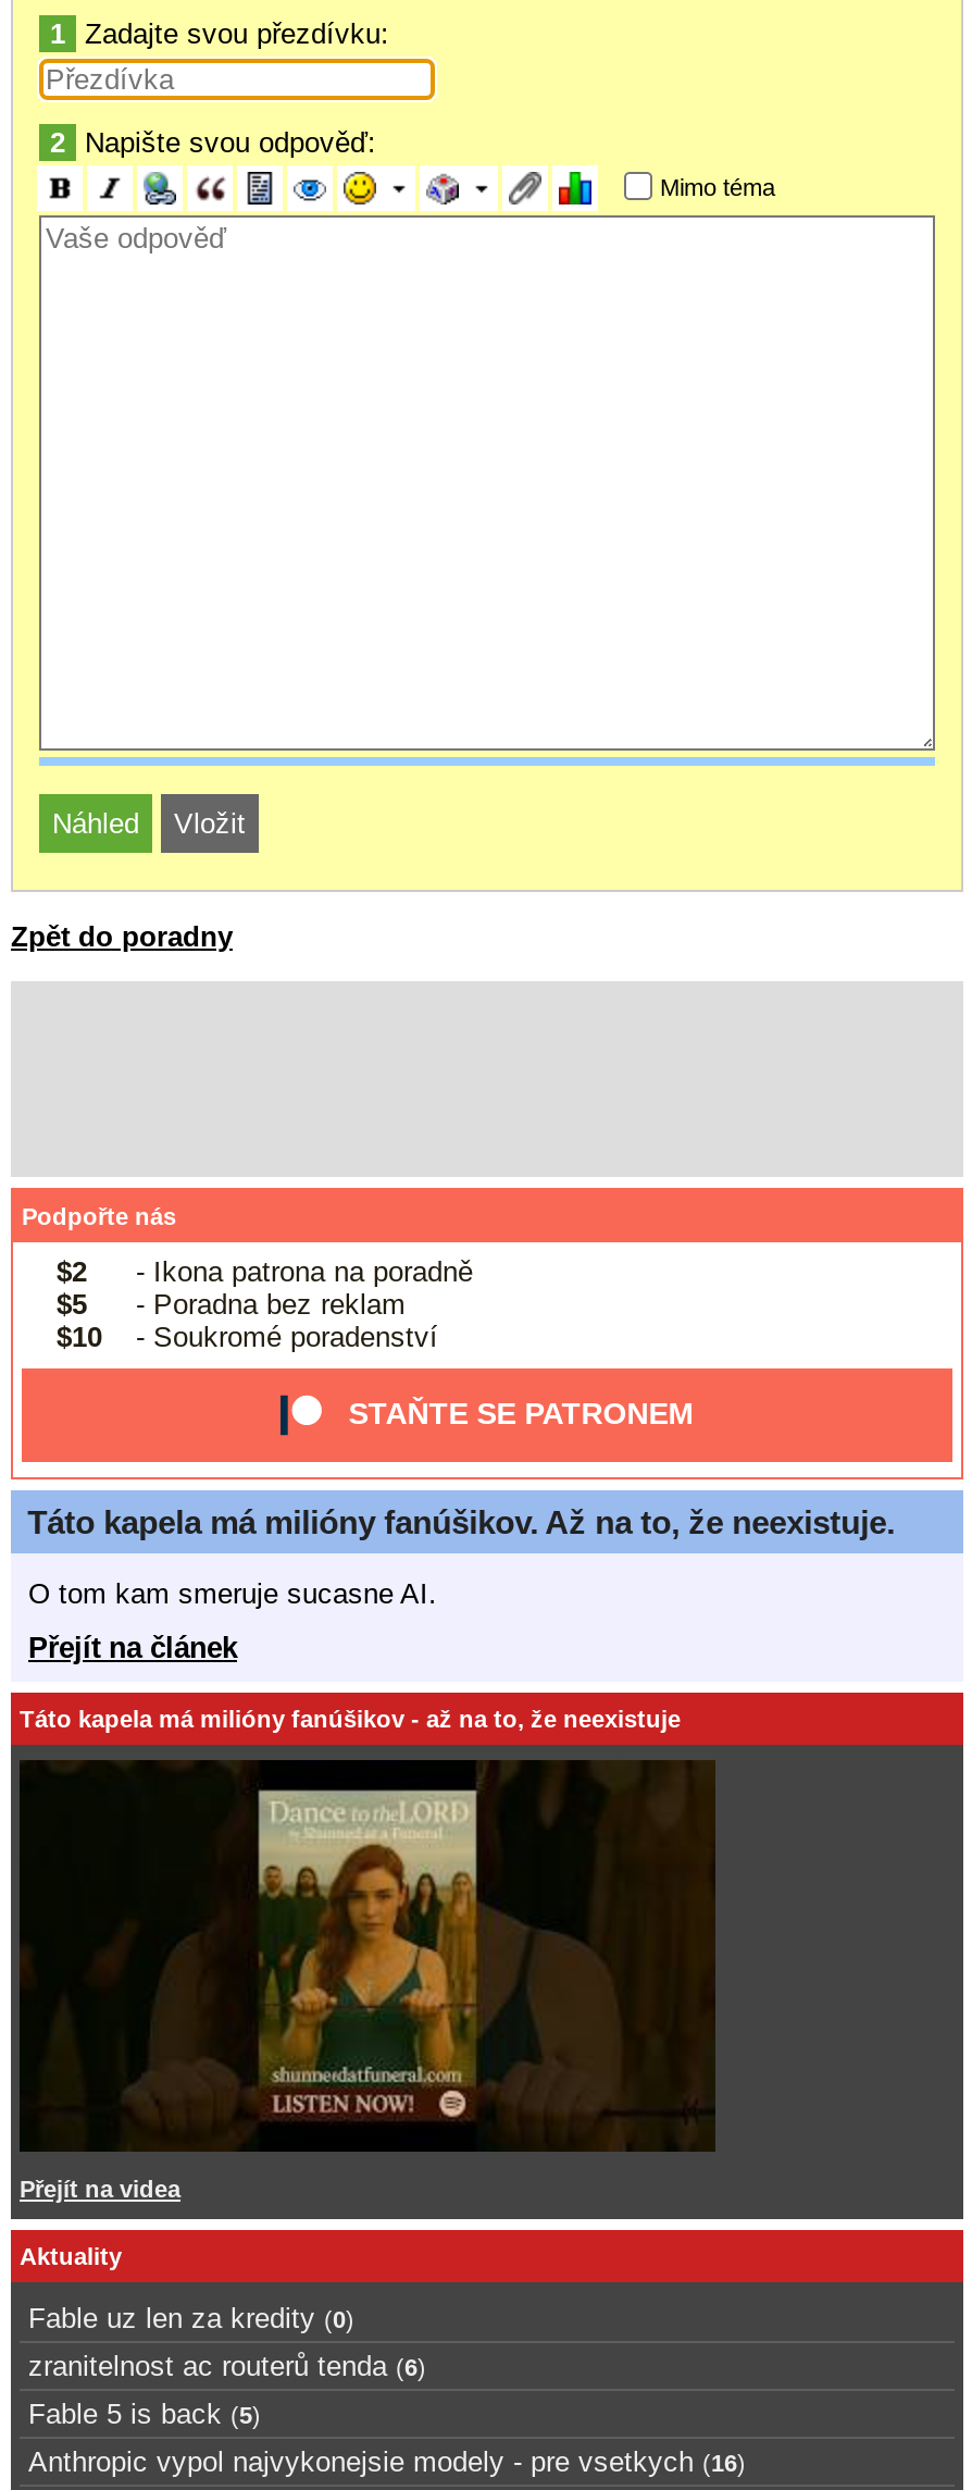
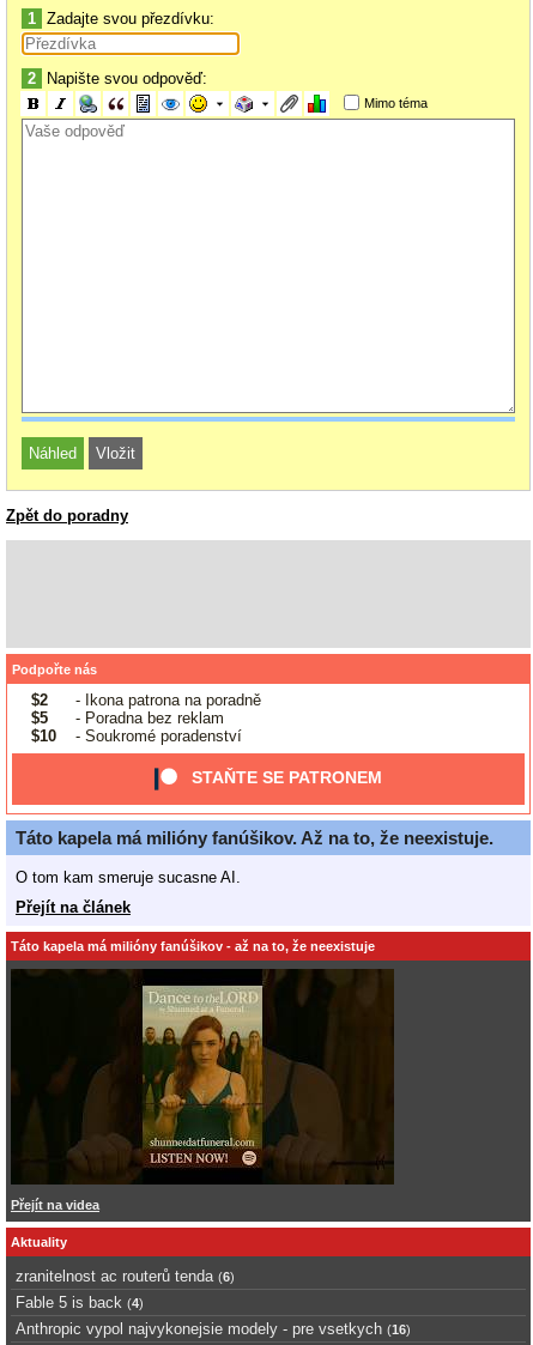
- Fable uz len za kredity (0)

- Fable 5 is back (5)
+ Fable 5 is back (4)
